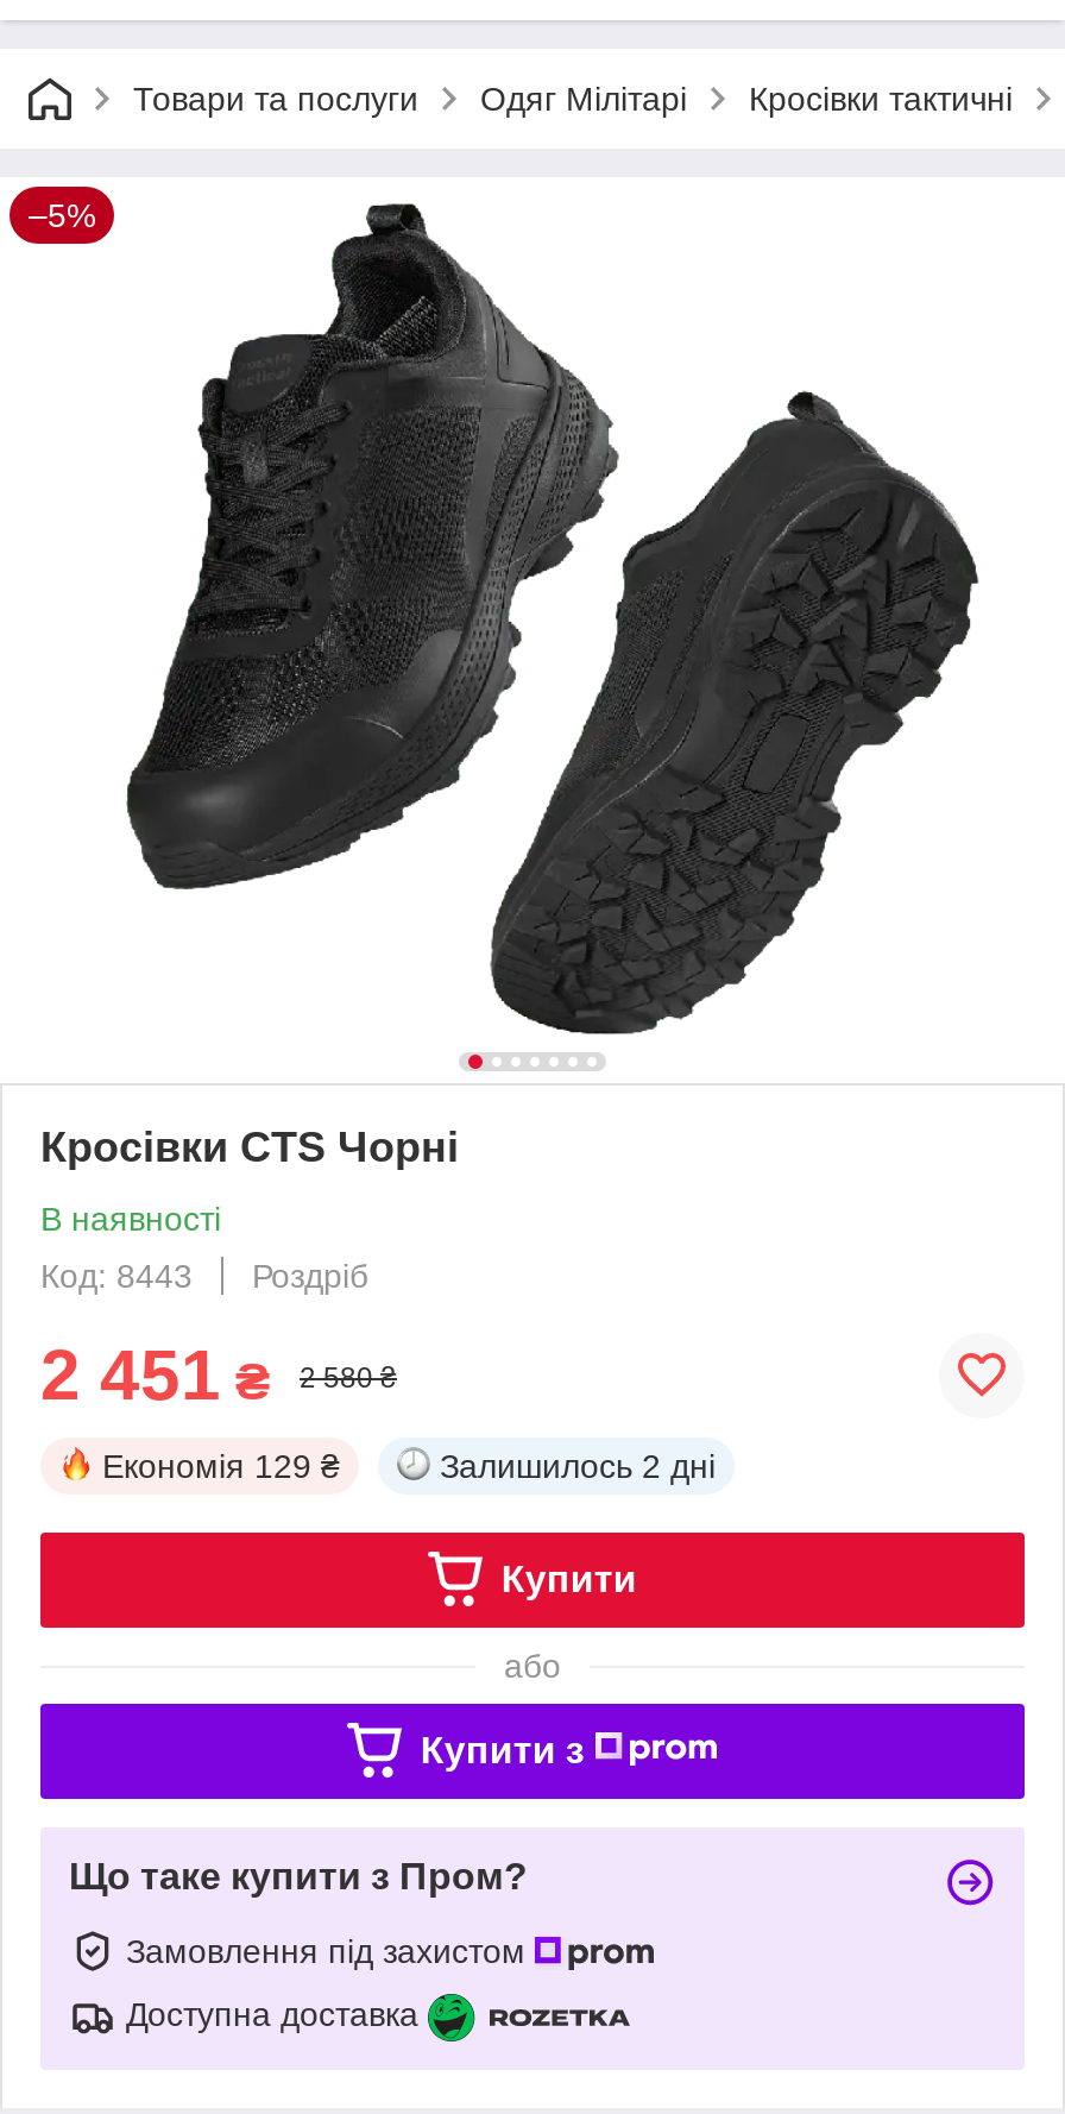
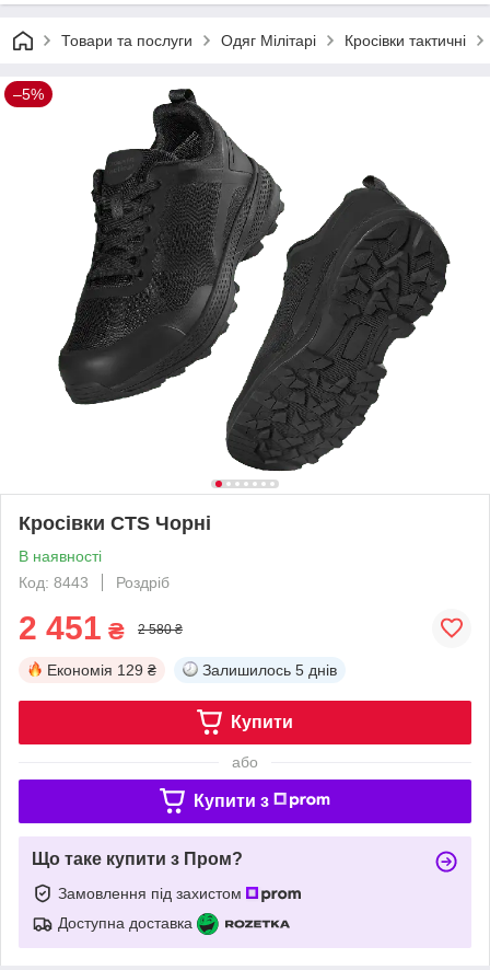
- Залишилось 2 дні
+ Залишилось 5 днів
